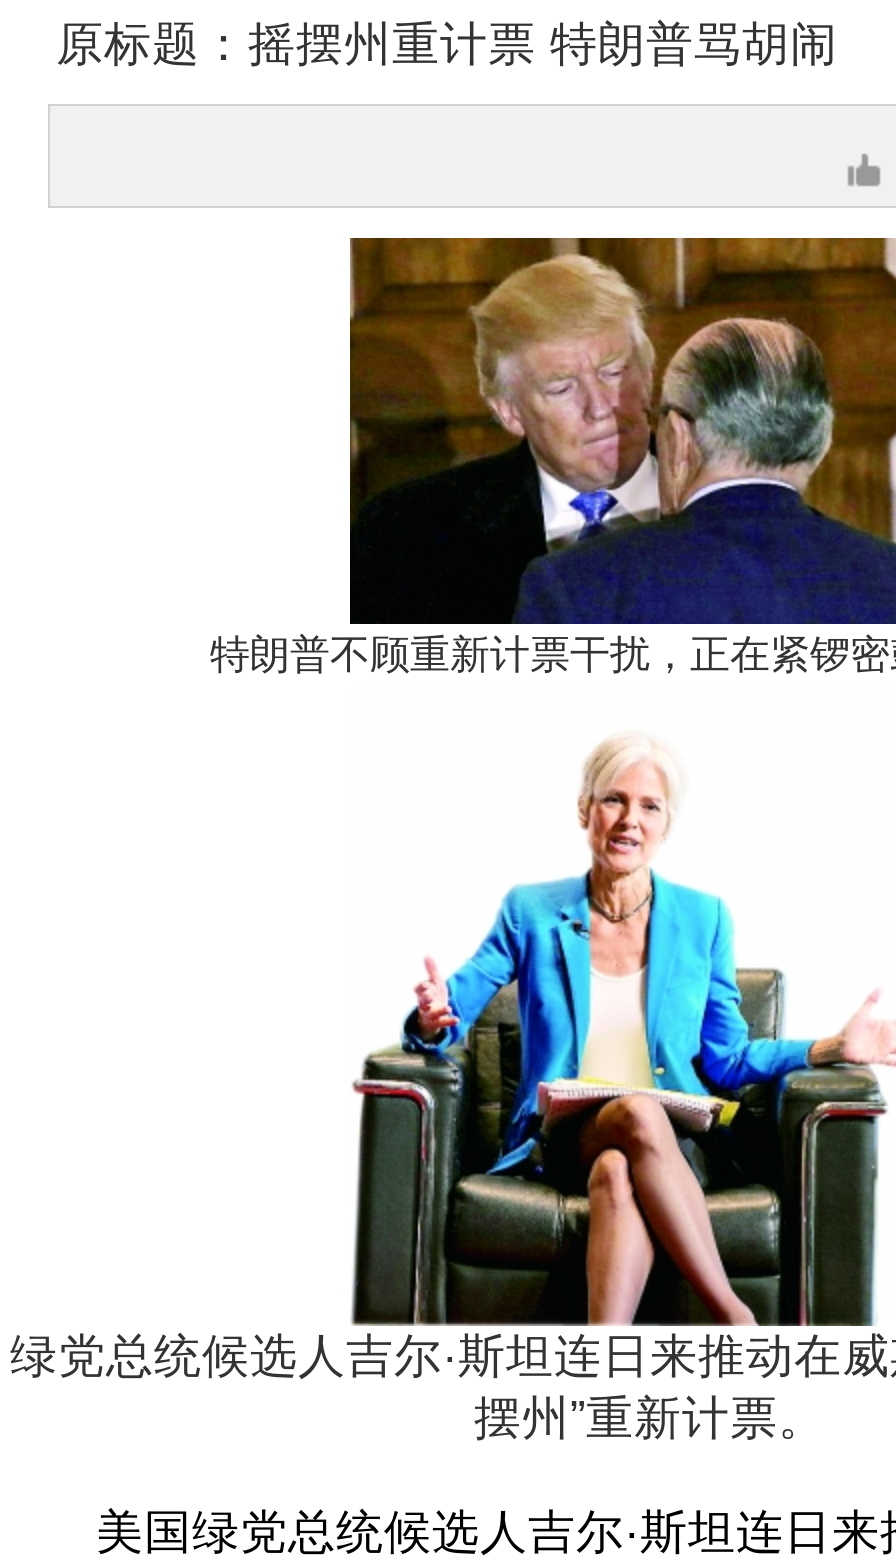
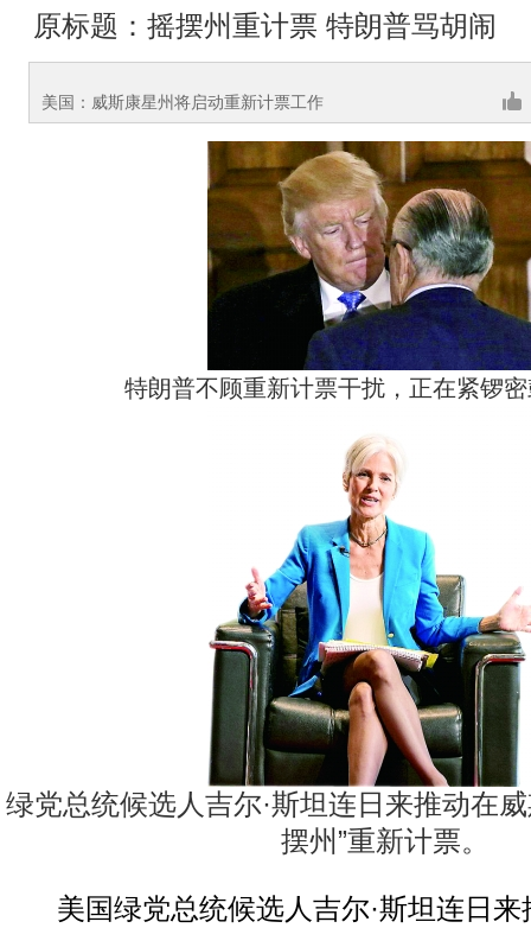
+ 美国：威斯康星州将启动重新计票工作
